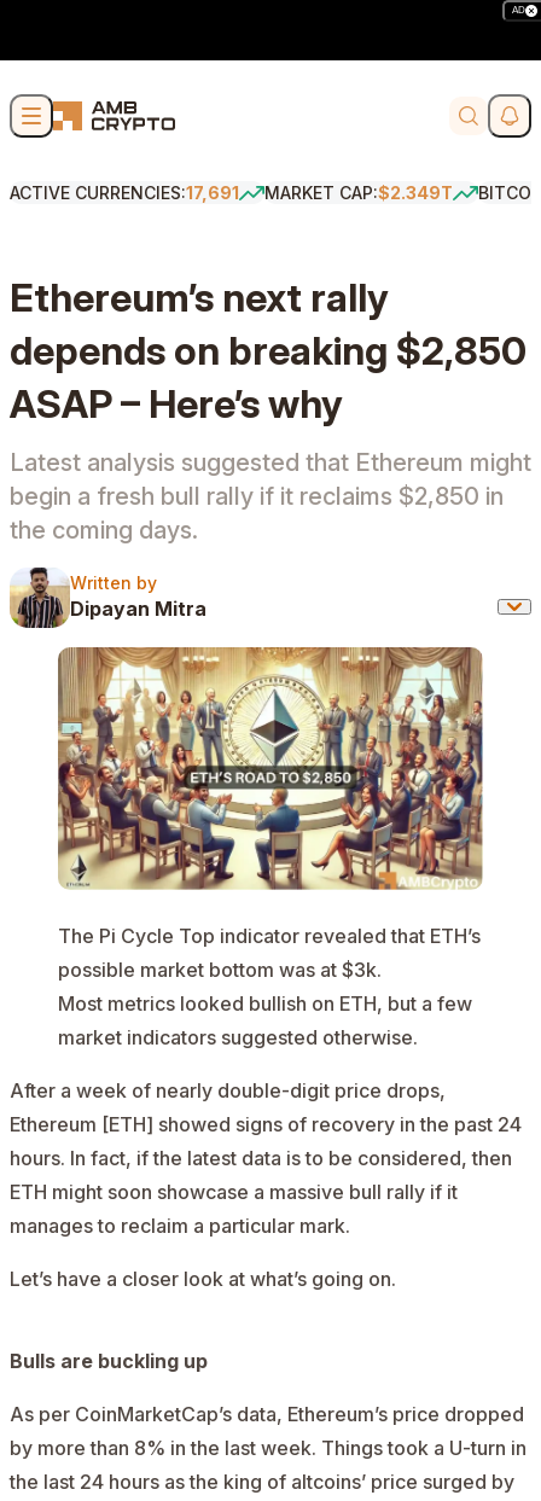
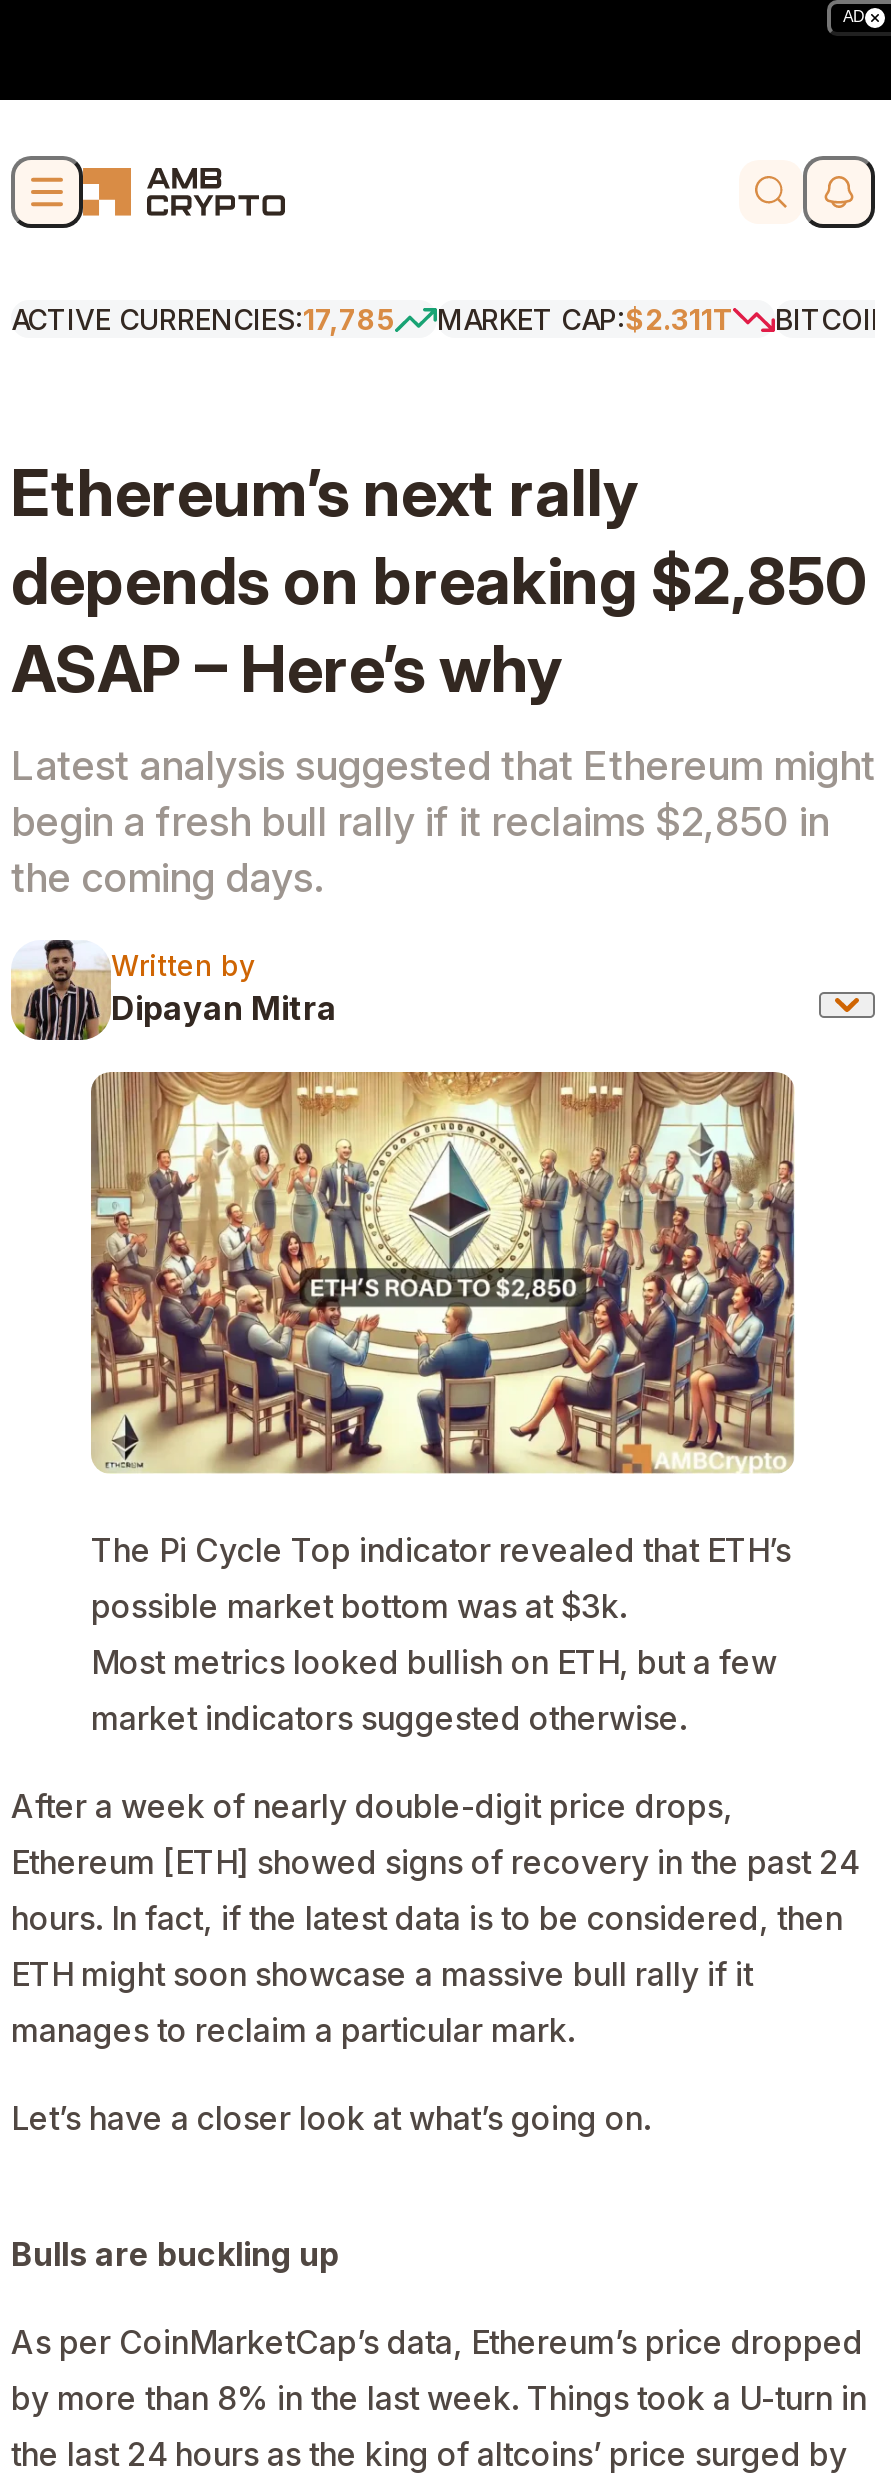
- ACTIVE CURRENCIES:17,691
+ ACTIVE CURRENCIES:17,785

- MARKET CAP:$2.349T
+ MARKET CAP:$2.311T
